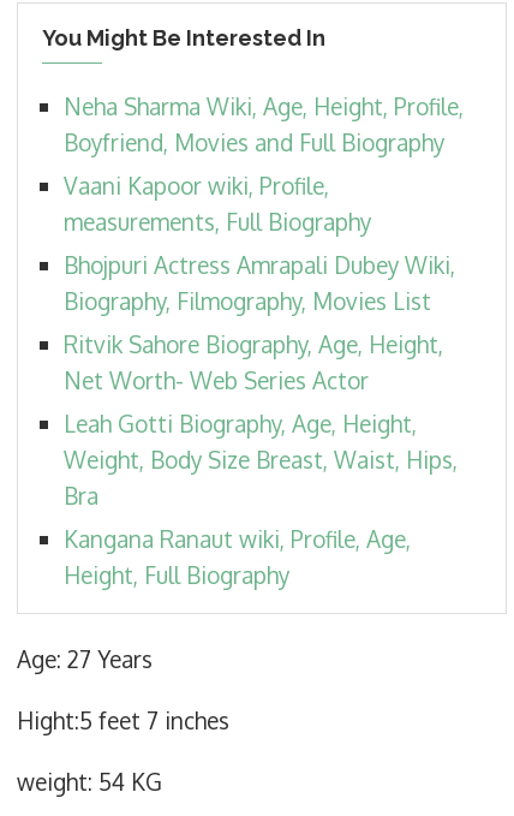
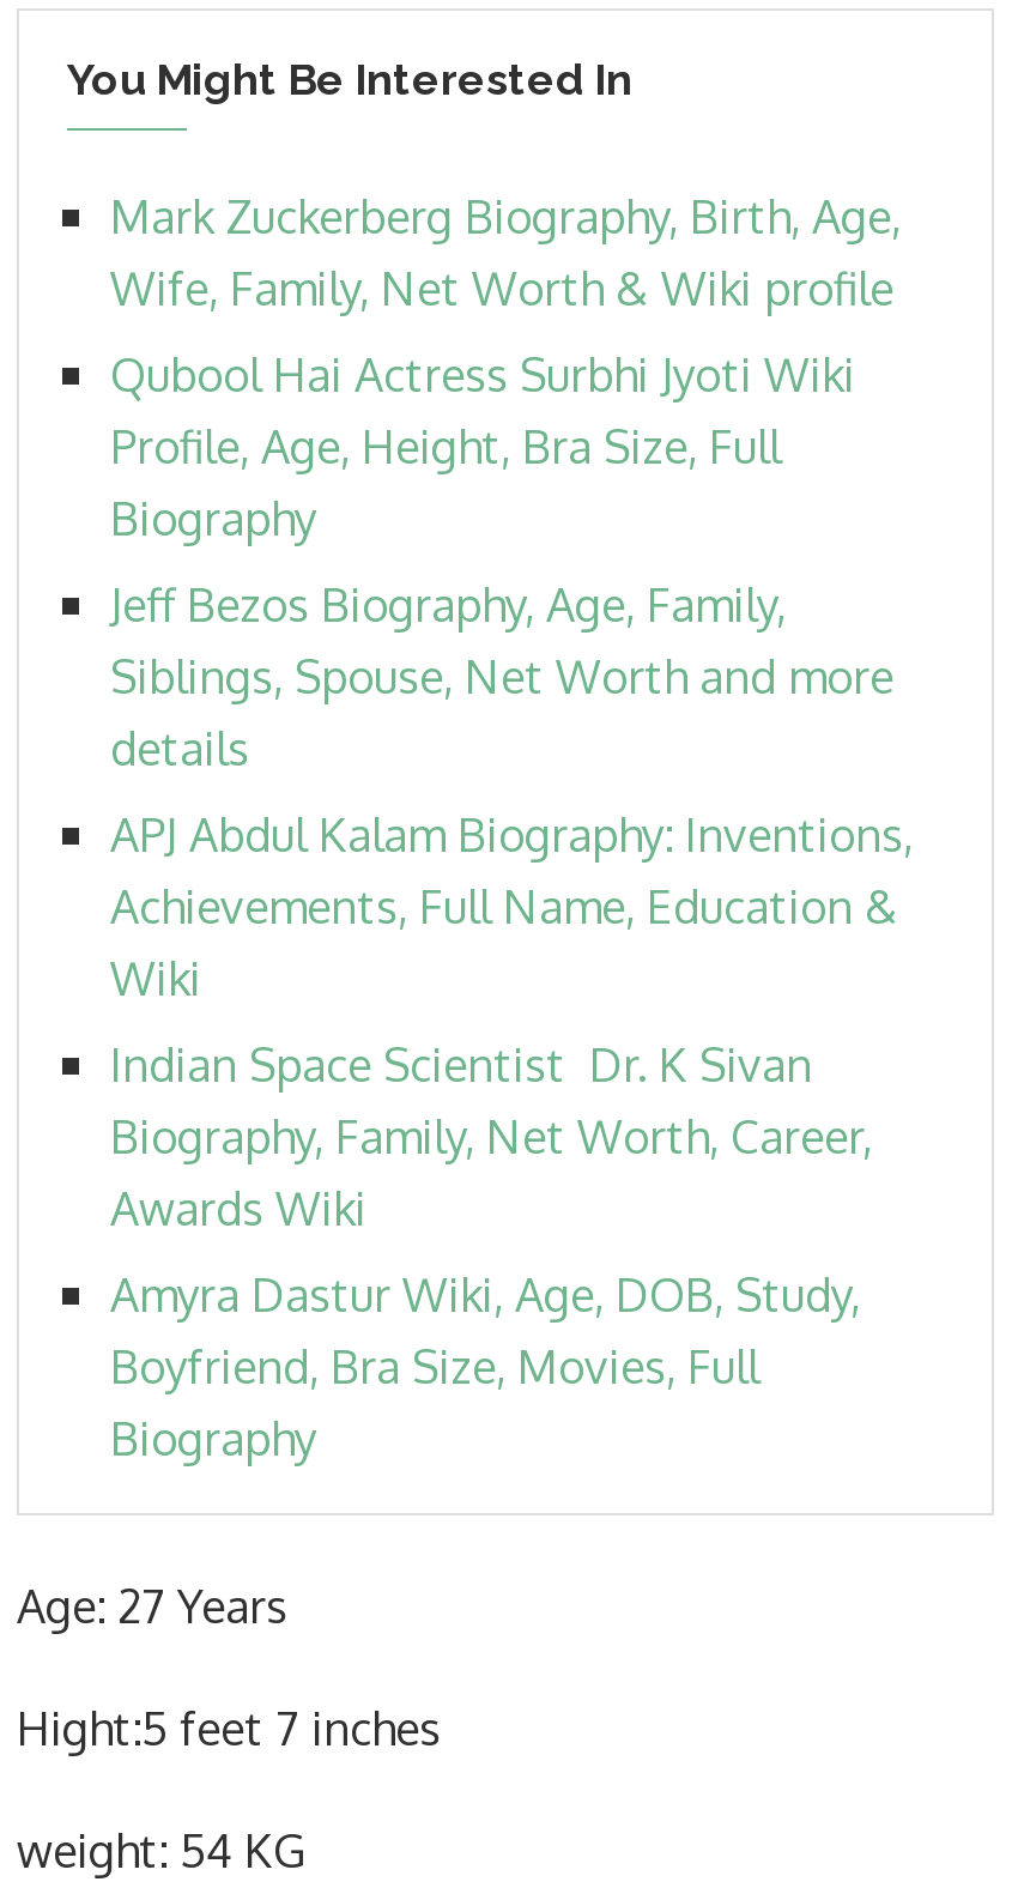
- Neha Sharma Wiki, Age, Height, Profile,
- Boyfriend, Movies and Full Biography
+ Mark Zuckerberg Biography, Birth, Age,
+ Wife, Family, Net Worth & Wiki profile

- Vaani Kapoor wiki, Profile,
- measurements, Full Biography
+ Qubool Hai Actress Surbhi Jyoti Wiki
+ Profile, Age, Height, Bra Size, Full
+ Biography

- Bhojpuri Actress Amrapali Dubey Wiki,
- Biography, Filmography, Movies List
+ Jeff Bezos Biography, Age, Family,
+ Siblings, Spouse, Net Worth and more
+ details

- Ritvik Sahore Biography, Age, Height,
- Net Worth- Web Series Actor
+ APJ Abdul Kalam Biography: Inventions,
+ Achievements, Full Name, Education &
+ Wiki

- Leah Gotti Biography, Age, Height,
- Weight, Body Size Breast, Waist, Hips,
- Bra
+ Indian Space Scientist Dr. K Sivan
+ Biography, Family, Net Worth, Career,
+ Awards Wiki

- Kangana Ranaut wiki, Profile, Age,
- Height, Full Biography
+ Amyra Dastur Wiki, Age, DOB, Study,
+ Boyfriend, Bra Size, Movies, Full
+ Biography
